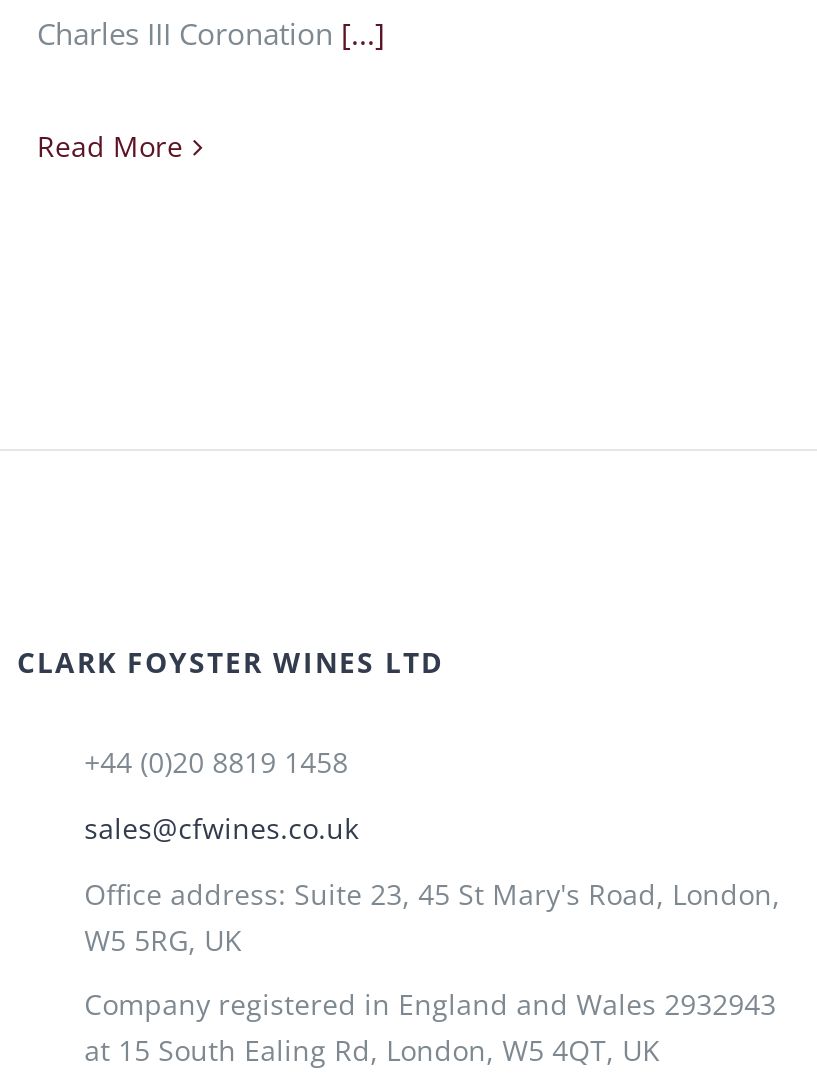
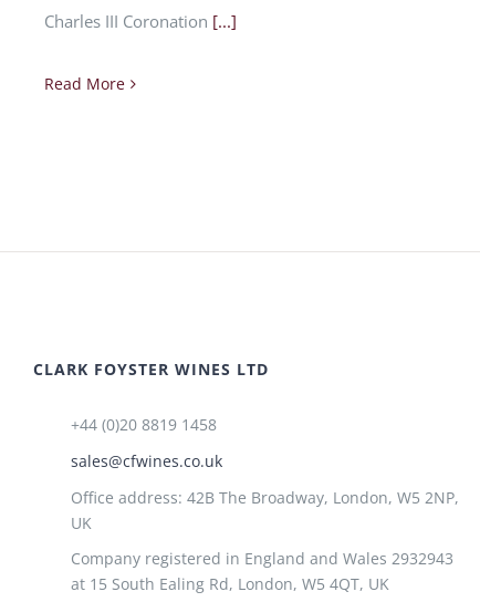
- Office address: Suite 23, 45 St Mary's Road, London,
- W5 5RG, UK
+ Office address: 42B The Broadway, London, W5 2NP,
+ UK
